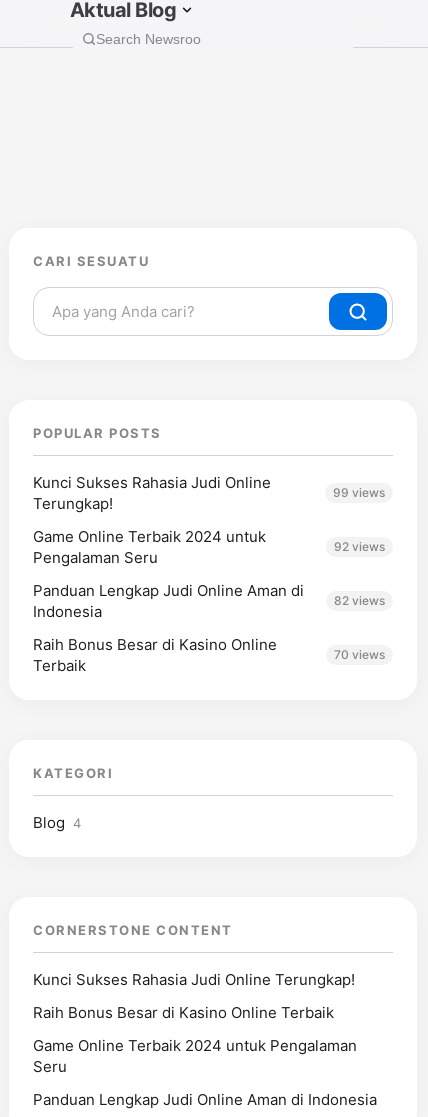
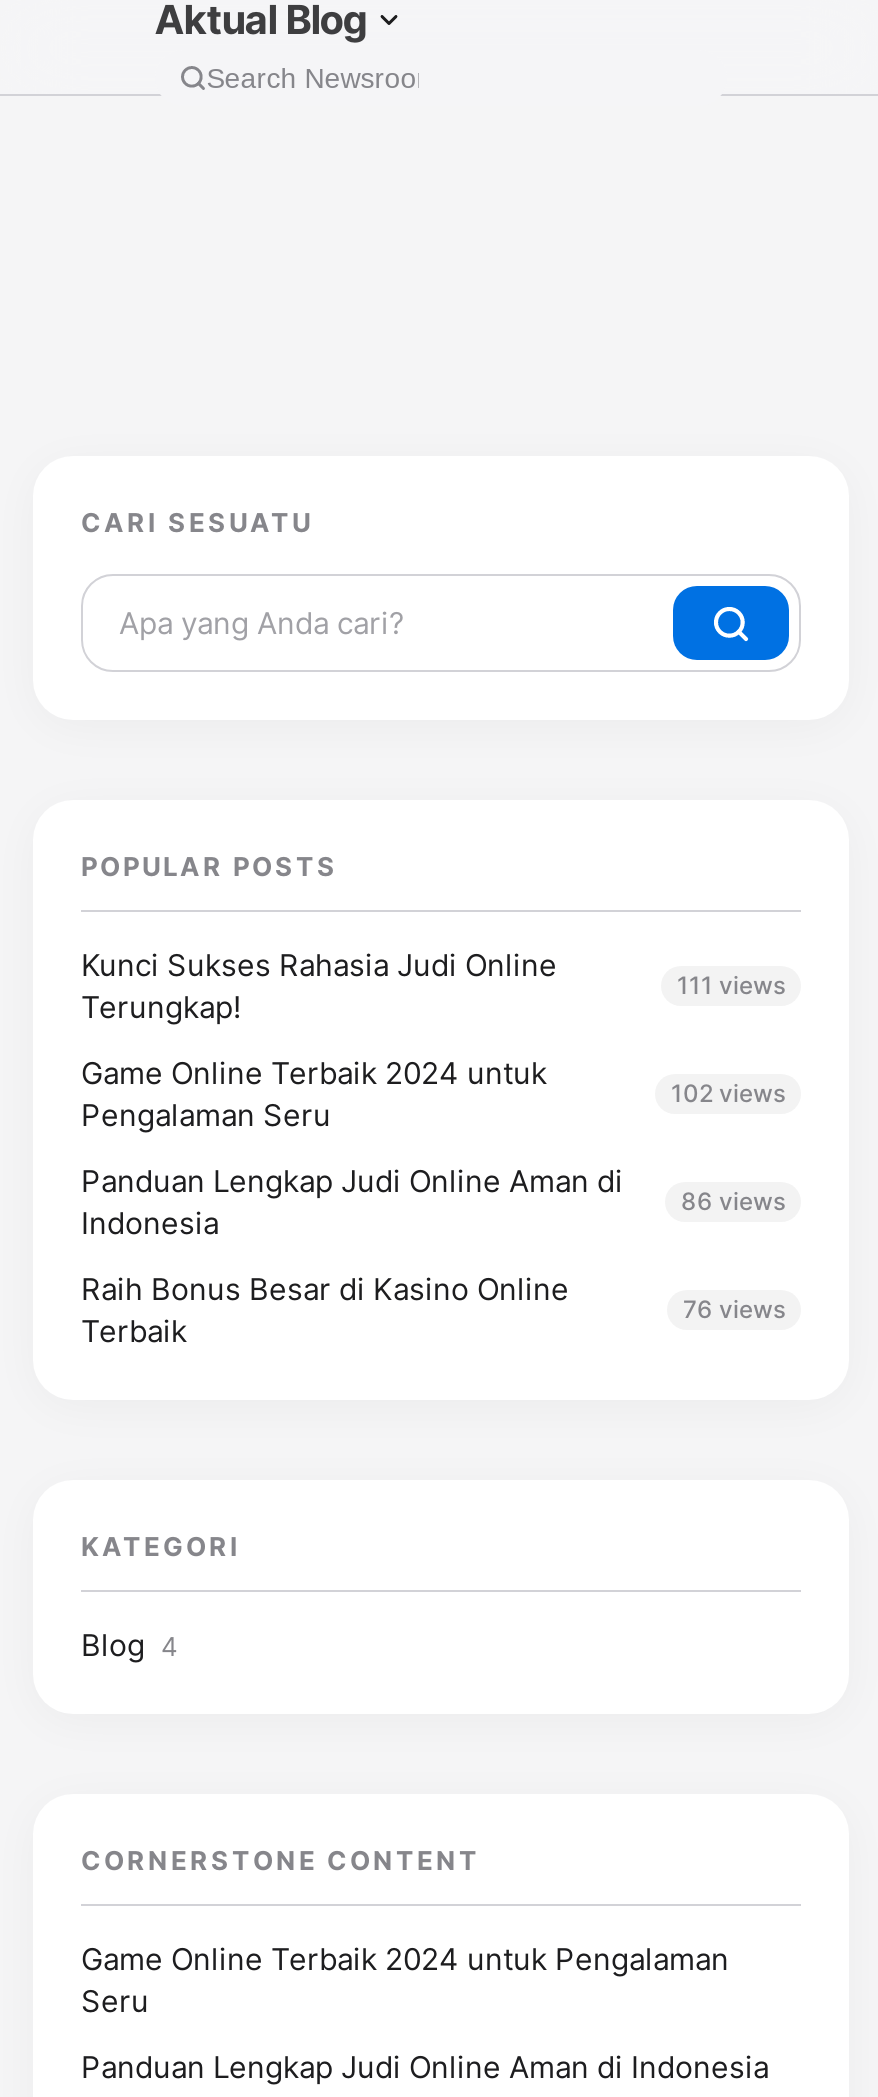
- 99 views
+ 111 views

- 92 views
+ 102 views

- 82 views
+ 86 views

- 70 views
+ 76 views

- Kunci Sukses Rahasia Judi Online Terungkap!
- Raih Bonus Besar di Kasino Online Terbaik
